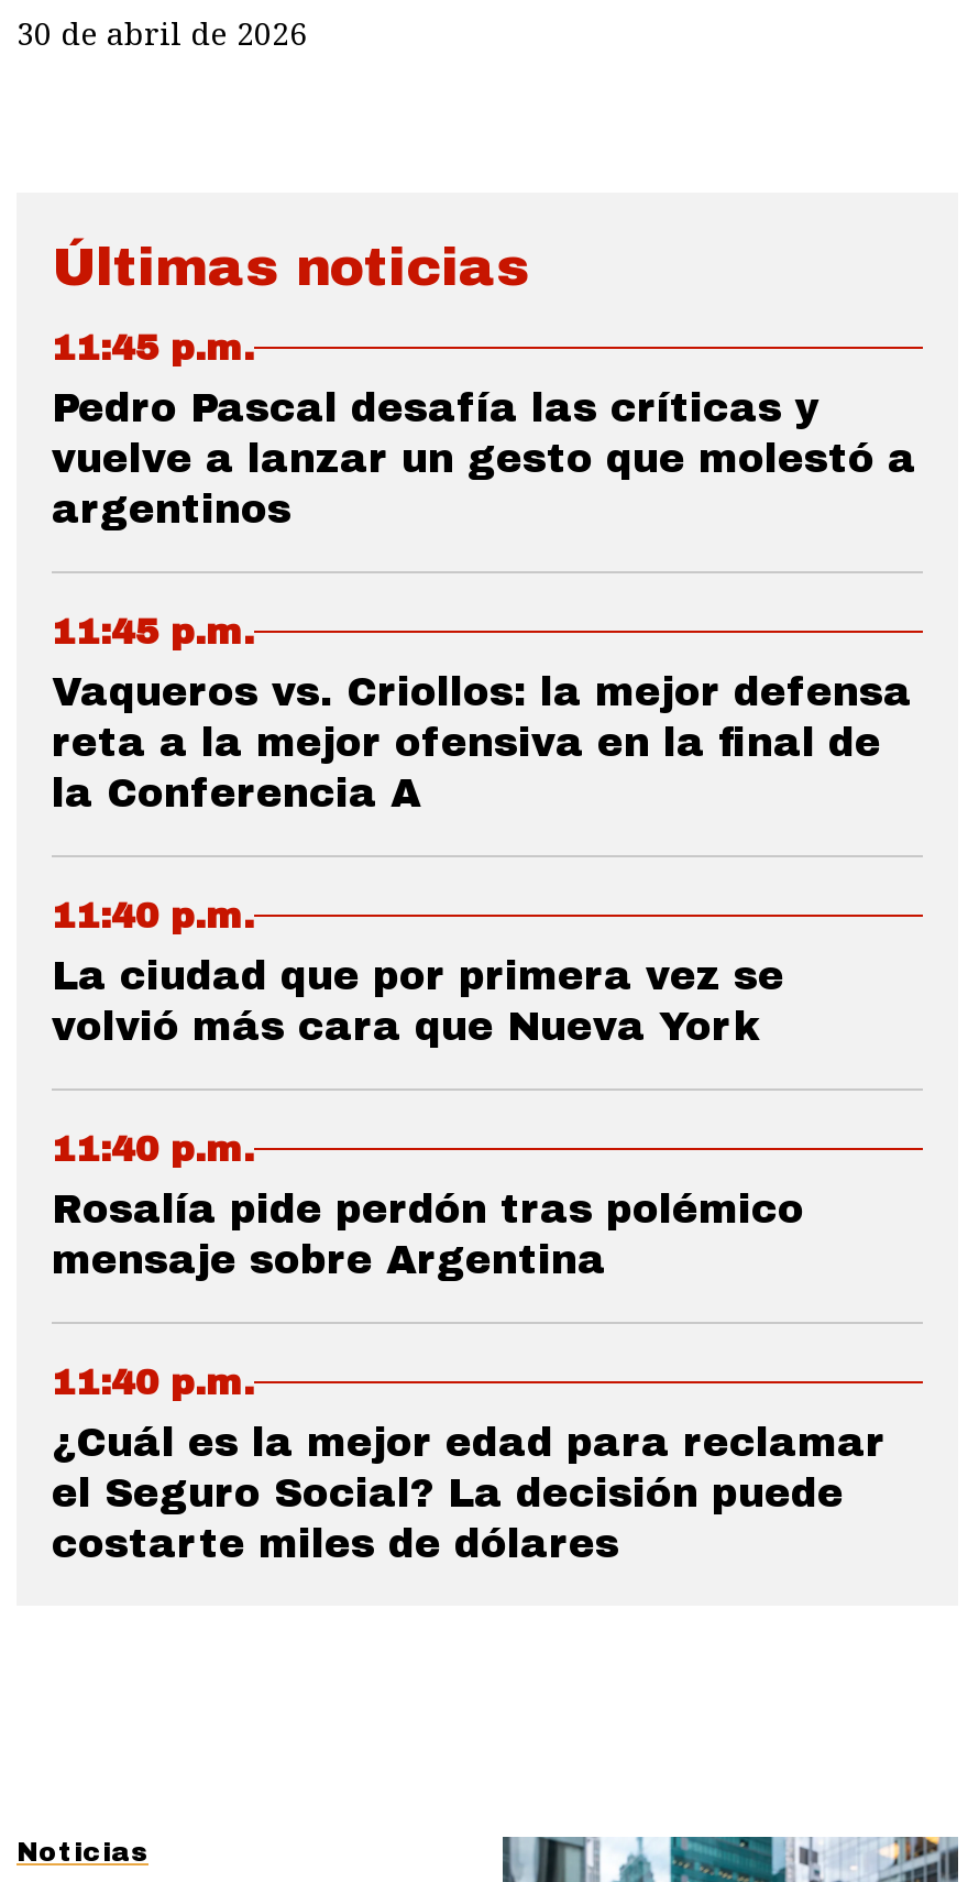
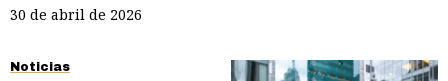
- Últimas noticias
- 11:45 p.m.
- Pedro Pascal desafía las críticas y
- vuelve a lanzar un gesto que molestó a
- argentinos
- 11:45 p.m.
- Vaqueros vs. Criollos: la mejor defensa
- reta a la mejor ofensiva en la final de
- la Conferencia A
- 11:40 p.m.
- La ciudad que por primera vez se
- volvió más cara que Nueva York
- 11:40 p.m.
- Rosalía pide perdón tras polémico
- mensaje sobre Argentina
- 11:40 p.m.
- ¿Cuál es la mejor edad para reclamar
- el Seguro Social? La decisión puede
- costarte miles de dólares
